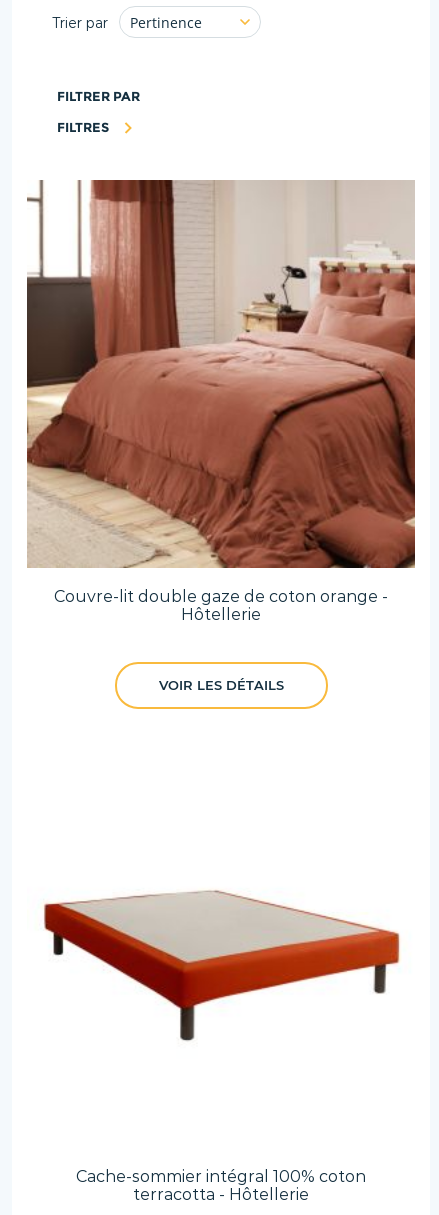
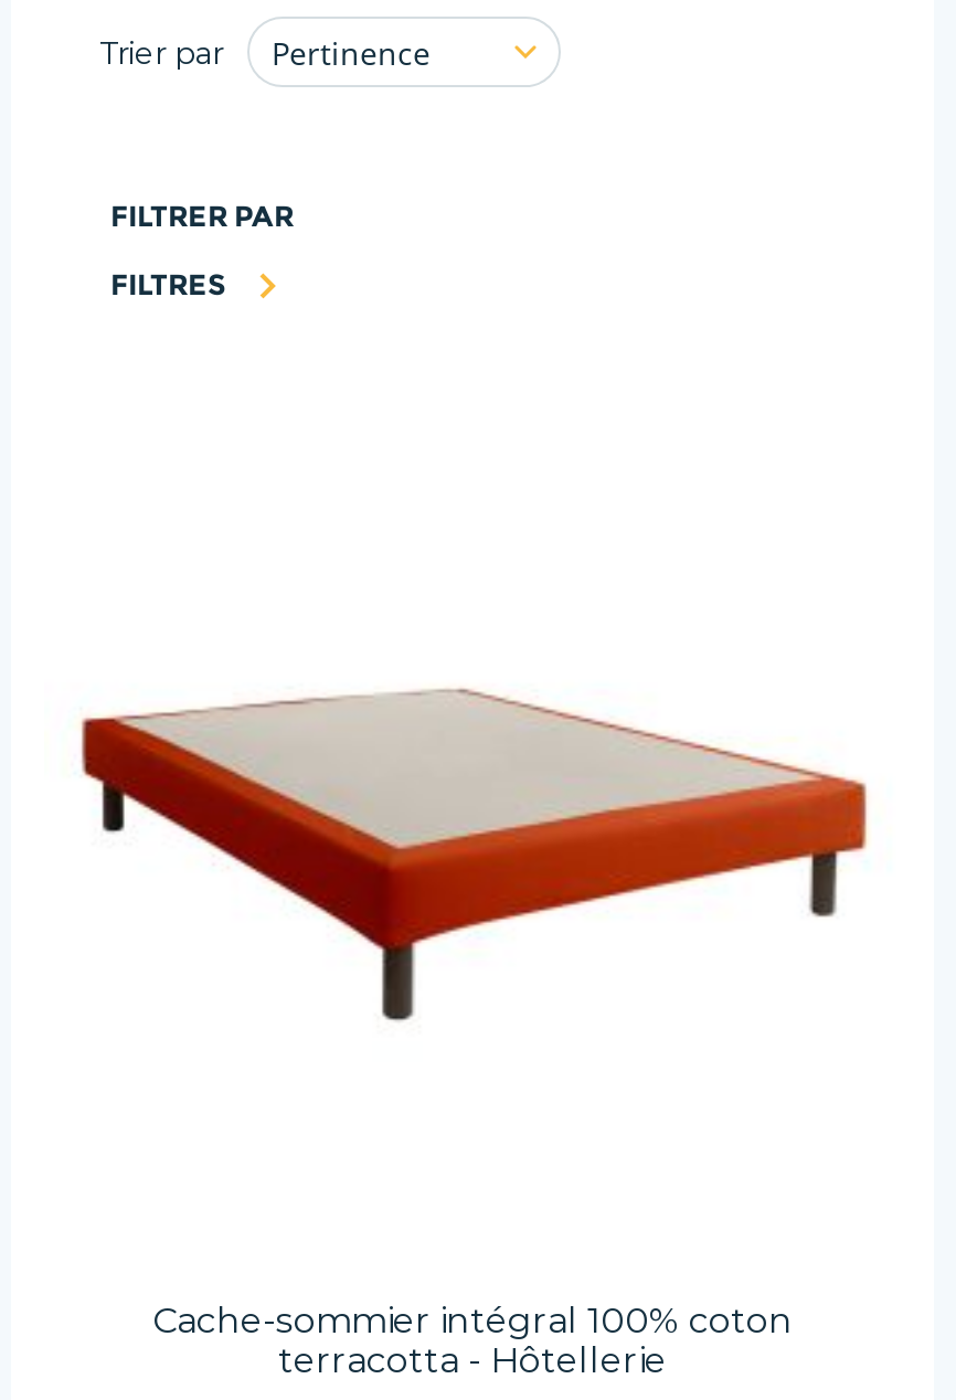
- [image]
- Couvre-lit double gaze de coton orange -
- Hôtellerie

- VOIR LES DÉTAILS
